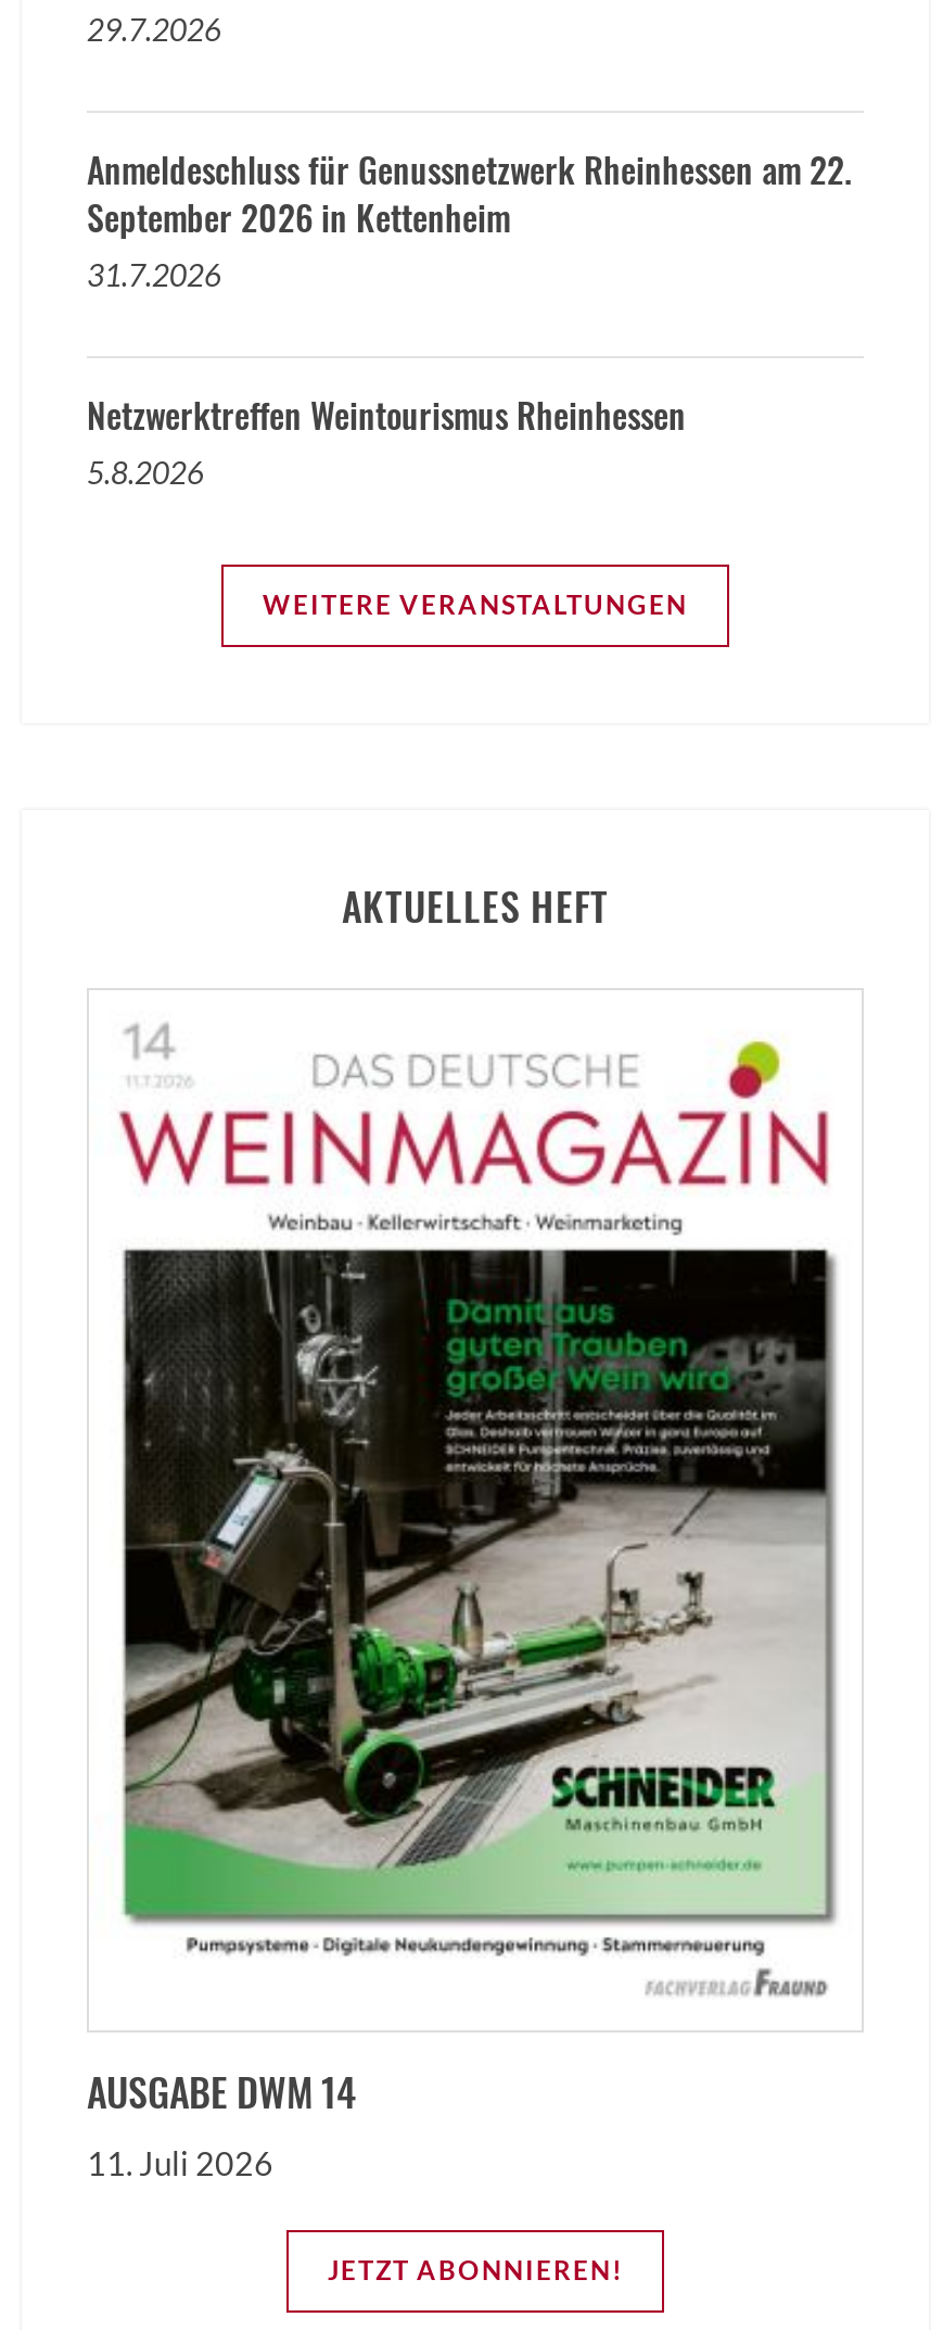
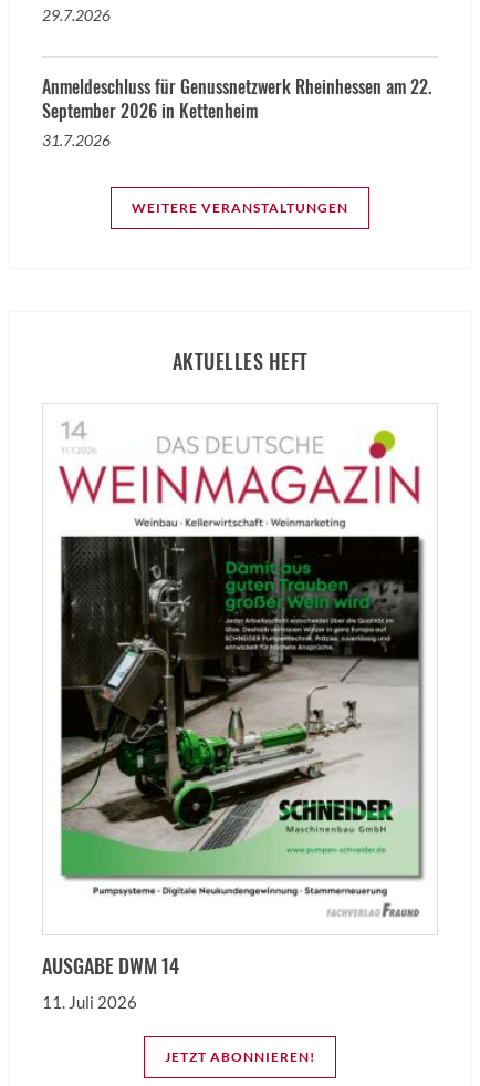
- Netzwerktreffen Weintourismus Rheinhessen
- 5.8.2026
